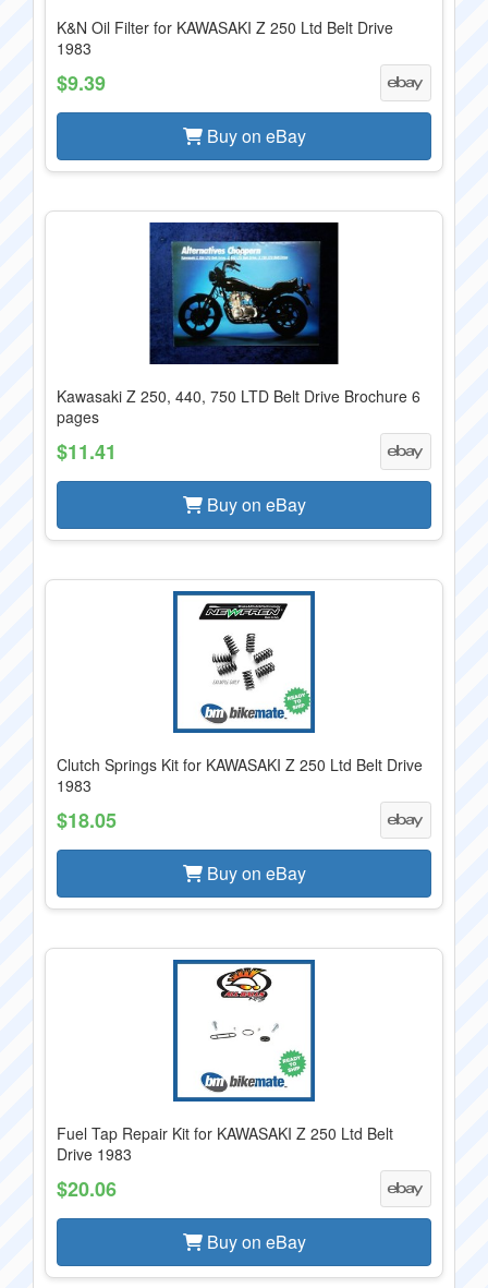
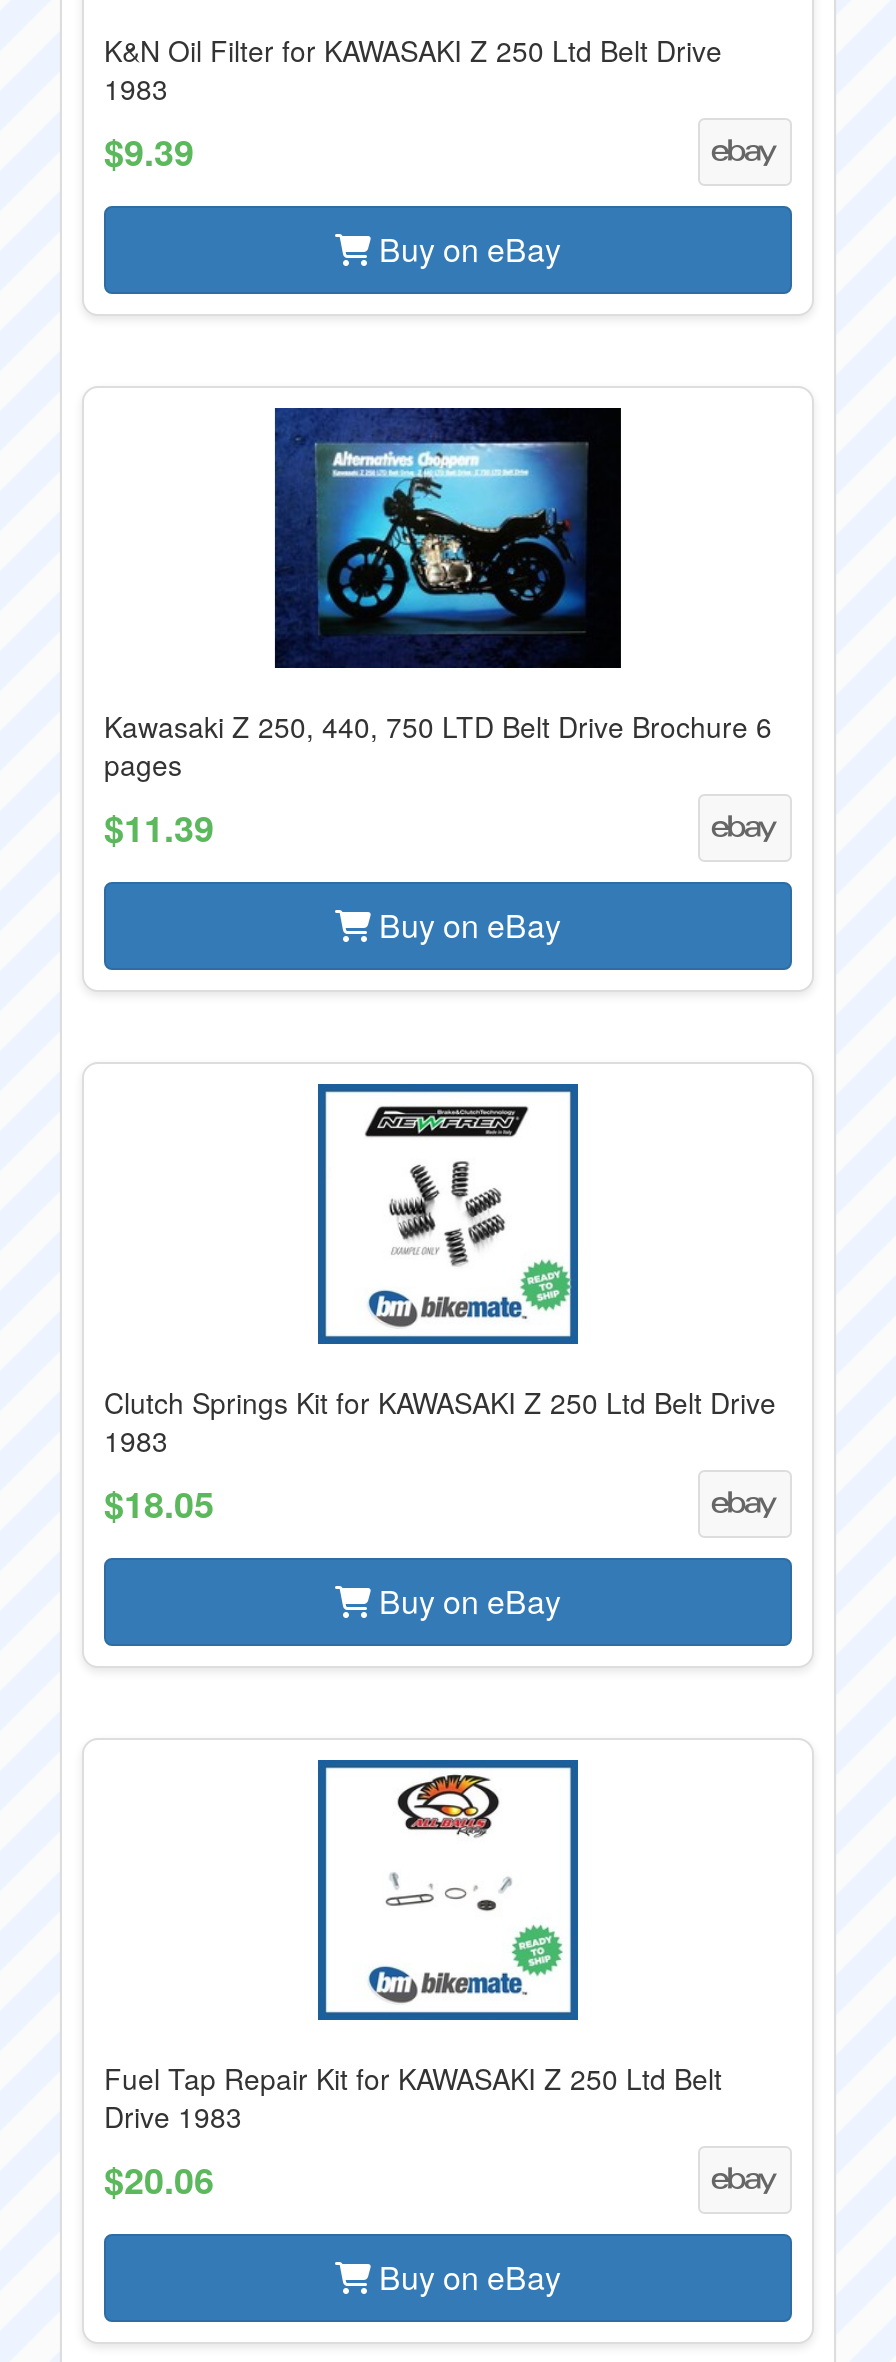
- $11.41
+ $11.39
